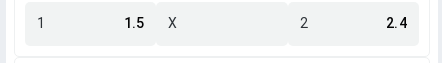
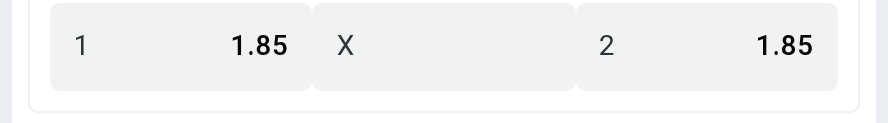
- 1.5 X
+ 1.85 X

- 2.4
+ 1.85
